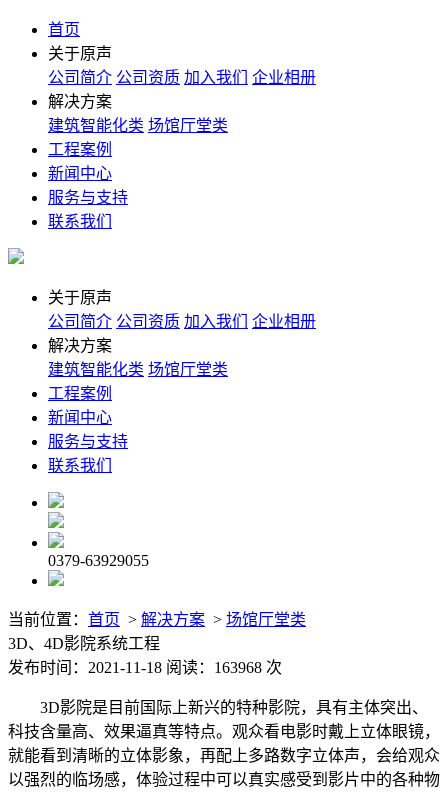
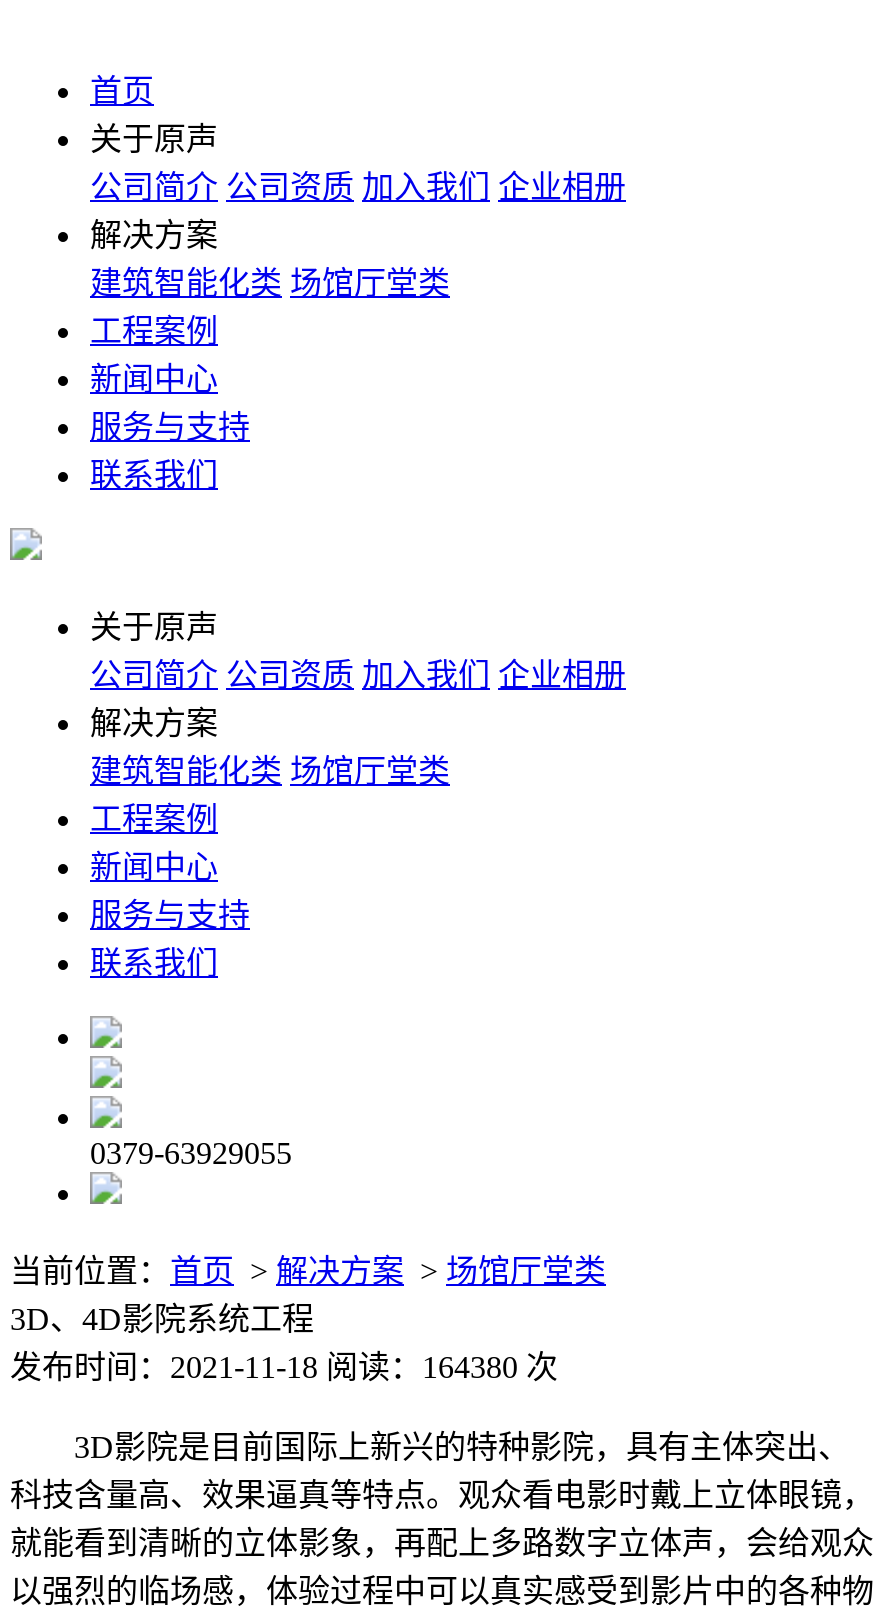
- 发布时间：2021-11-18 阅读：163968 次
+ 发布时间：2021-11-18 阅读：164380 次
